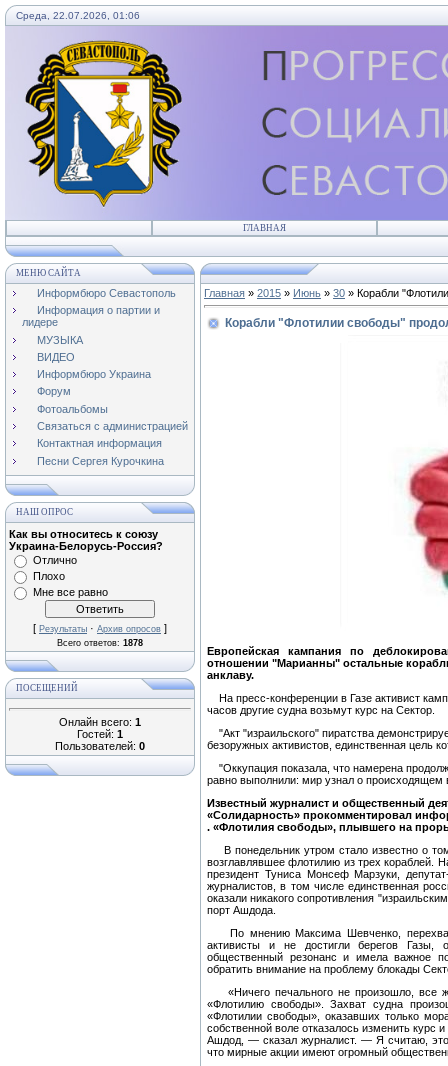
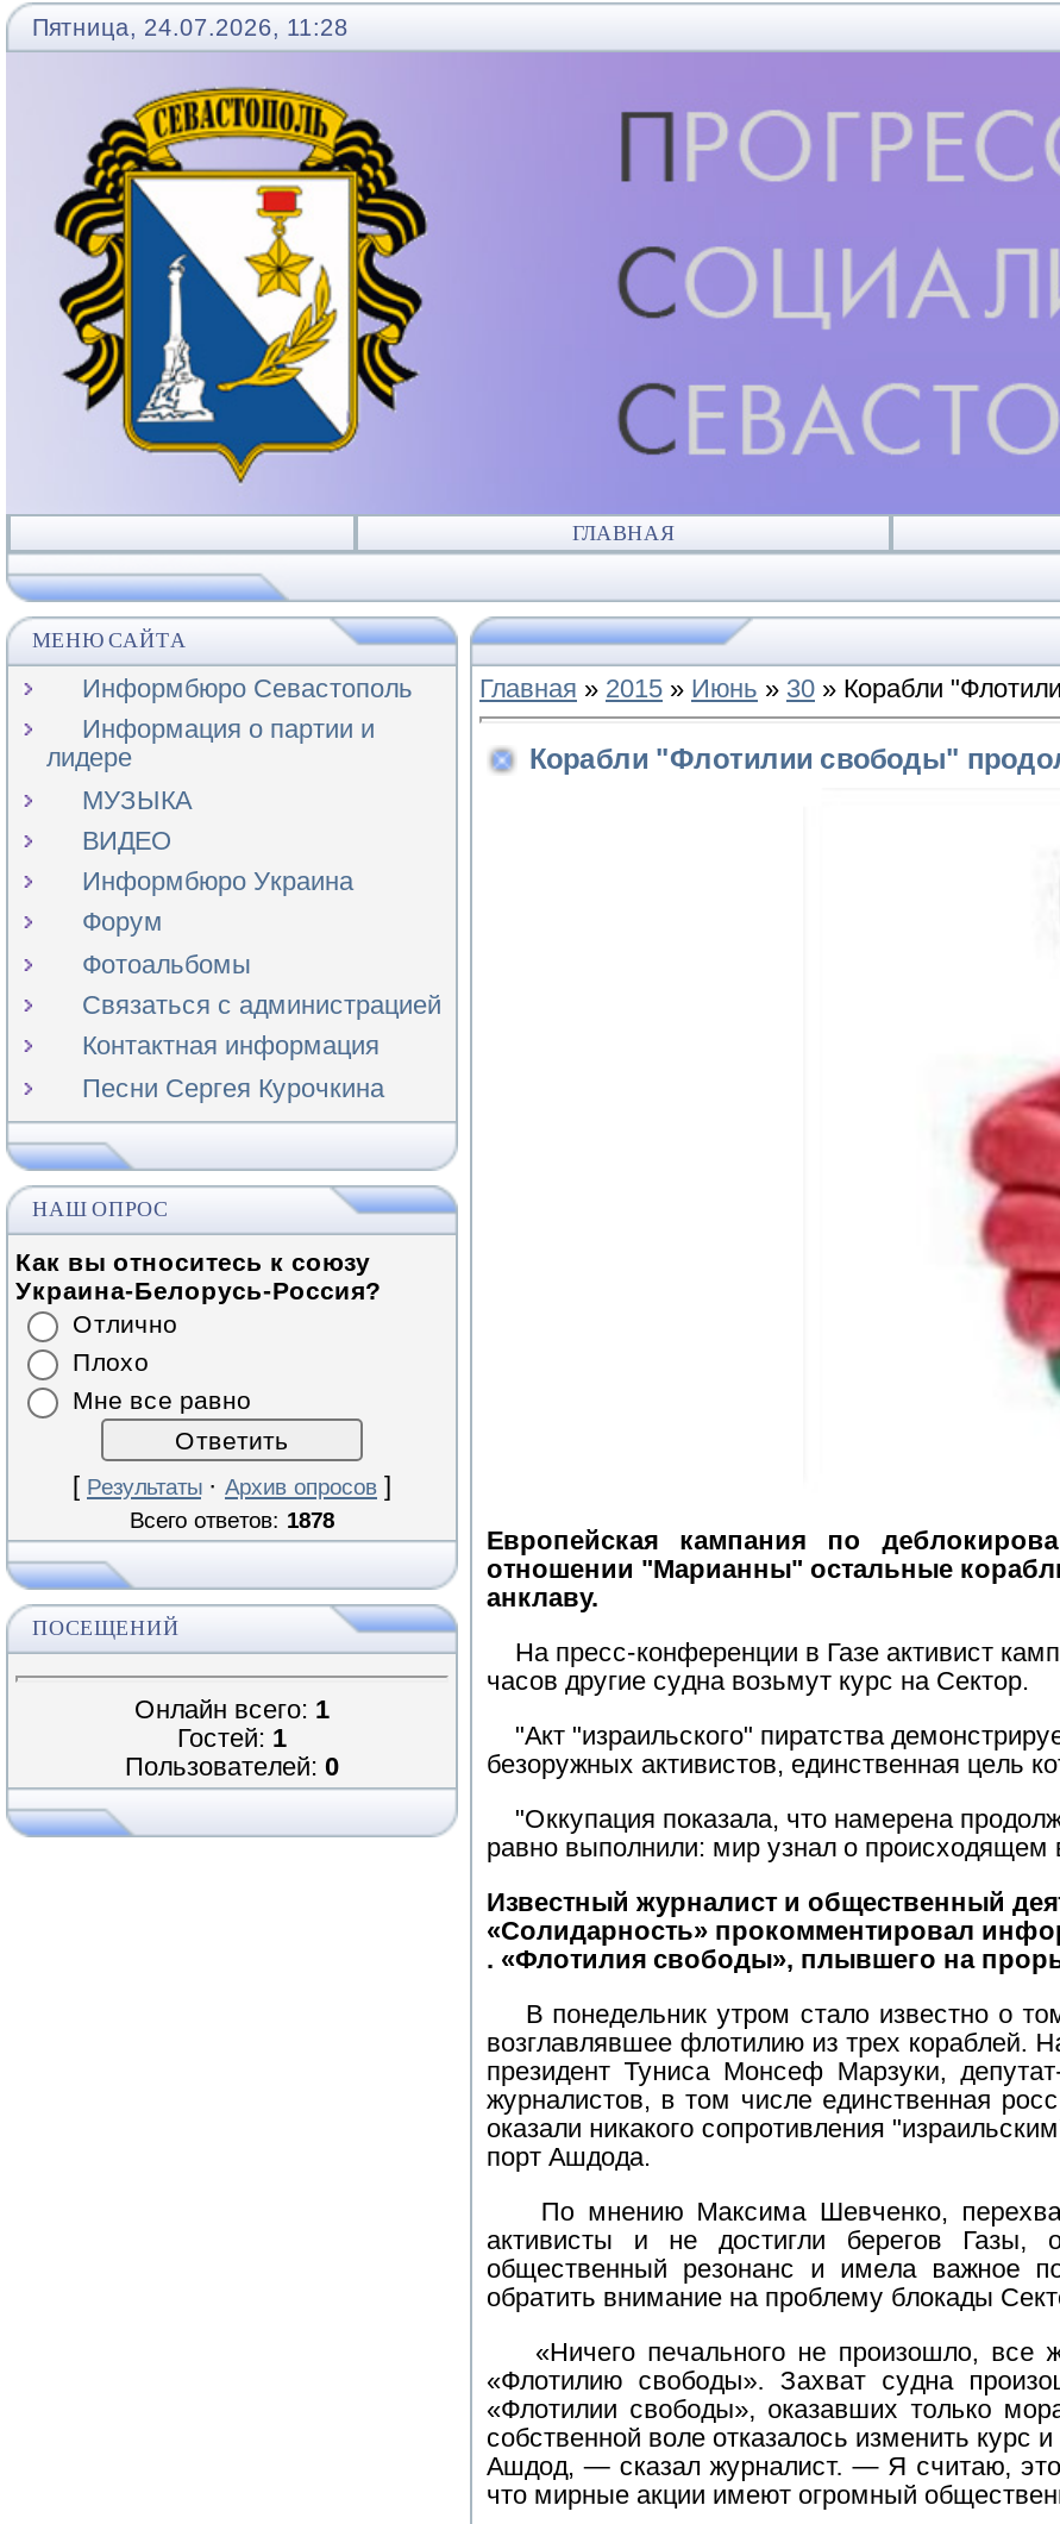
- Среда, 22.07.2026, 01:06
+ Пятница, 24.07.2026, 11:28
